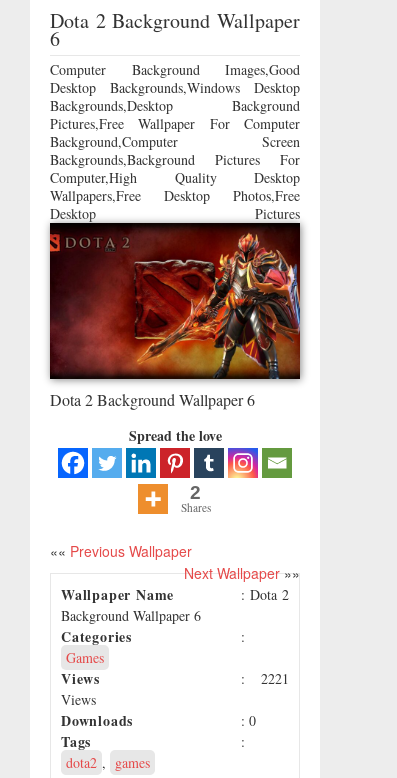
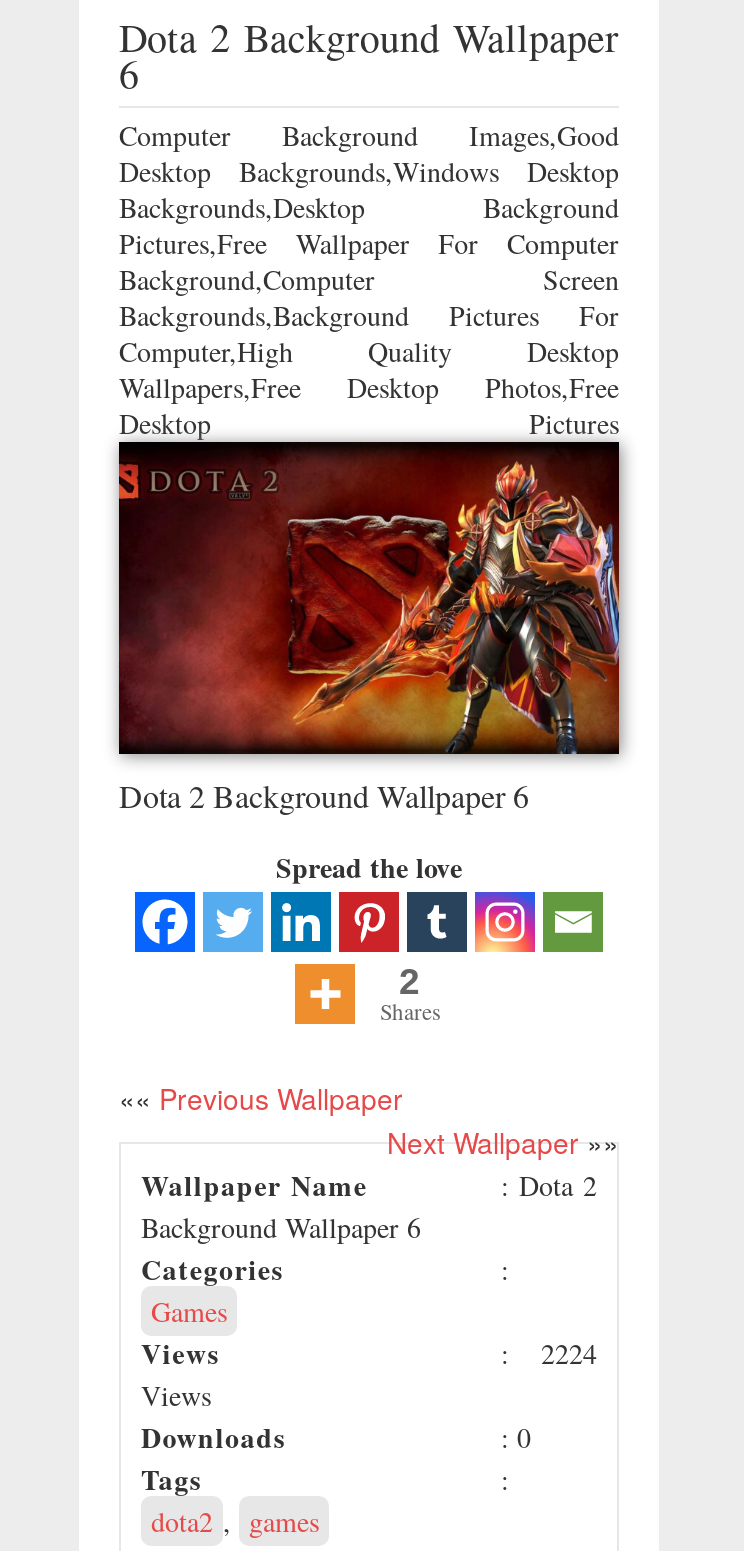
- : 2221
+ : 2224
